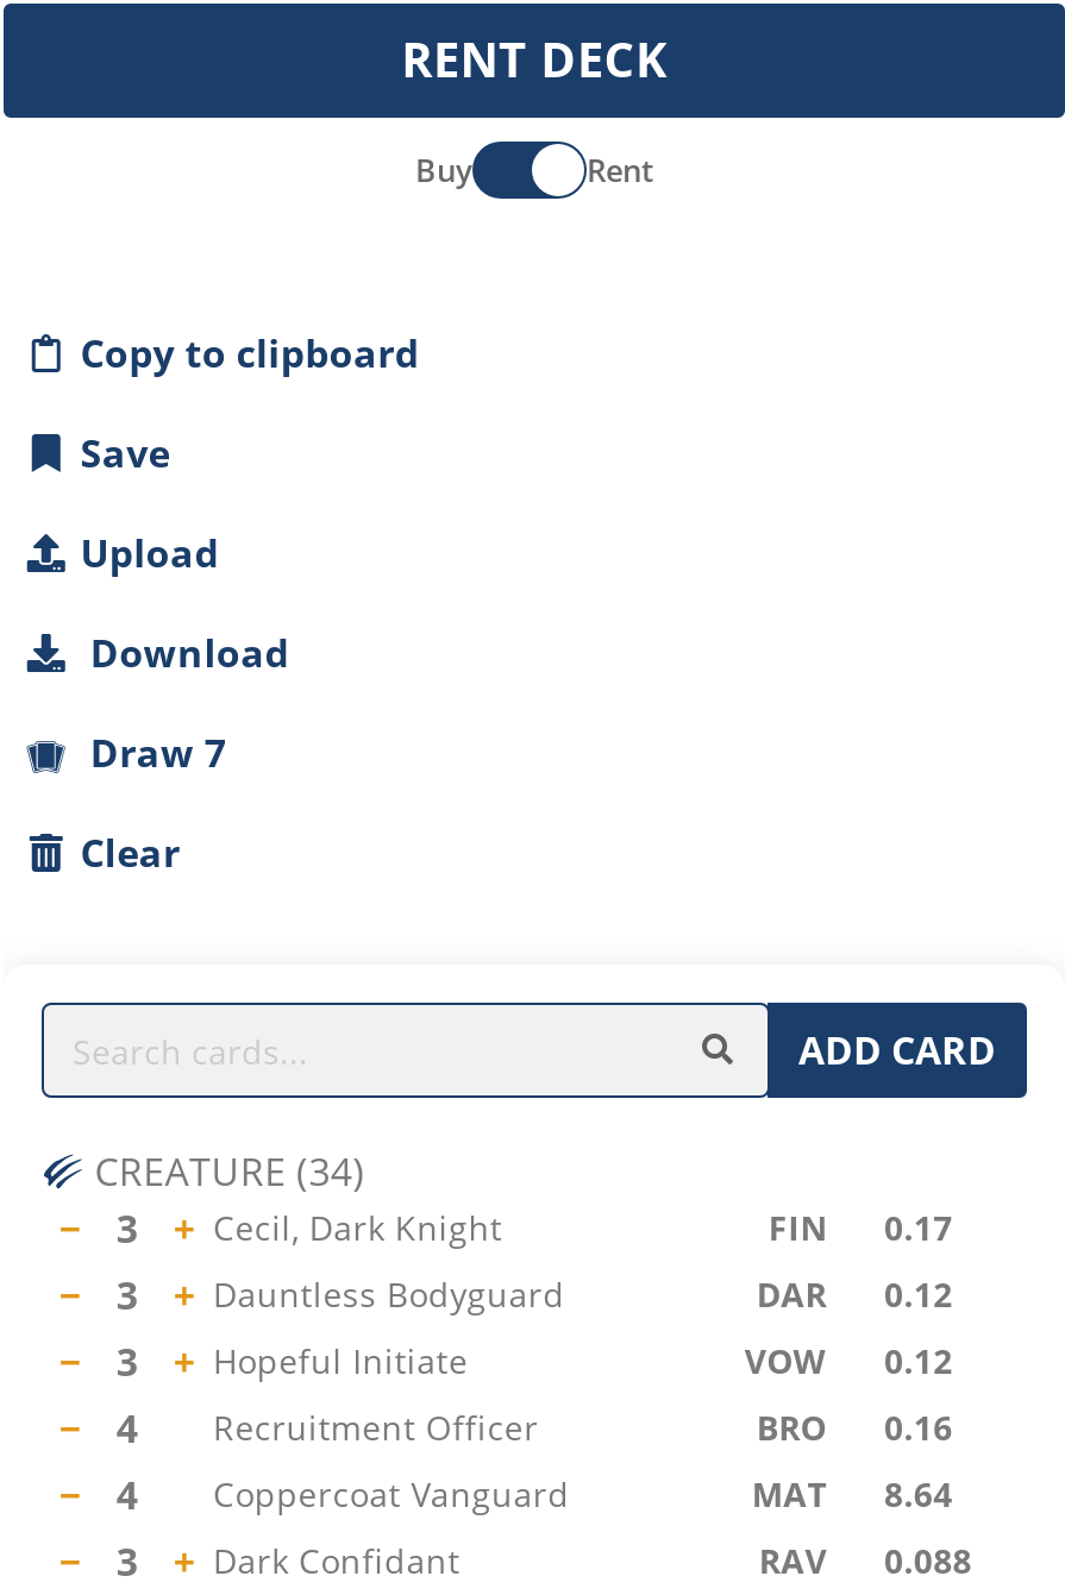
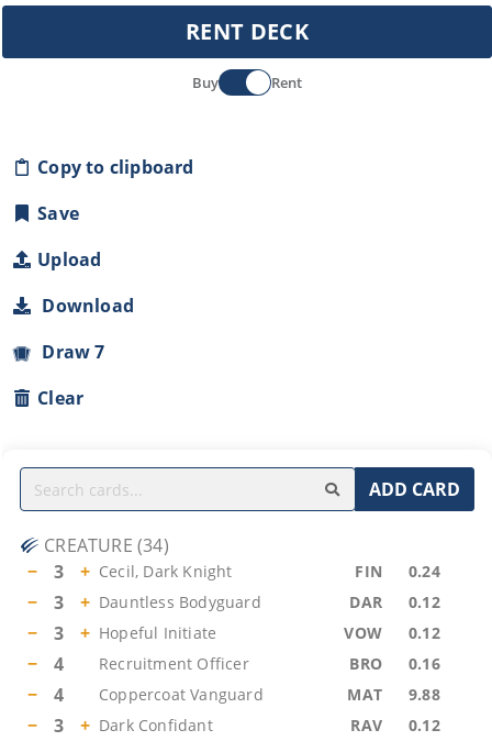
- FIN 0.17
+ FIN 0.24

- MAT 8.64
+ MAT 9.88

- RAV 0.088
+ RAV 0.12
